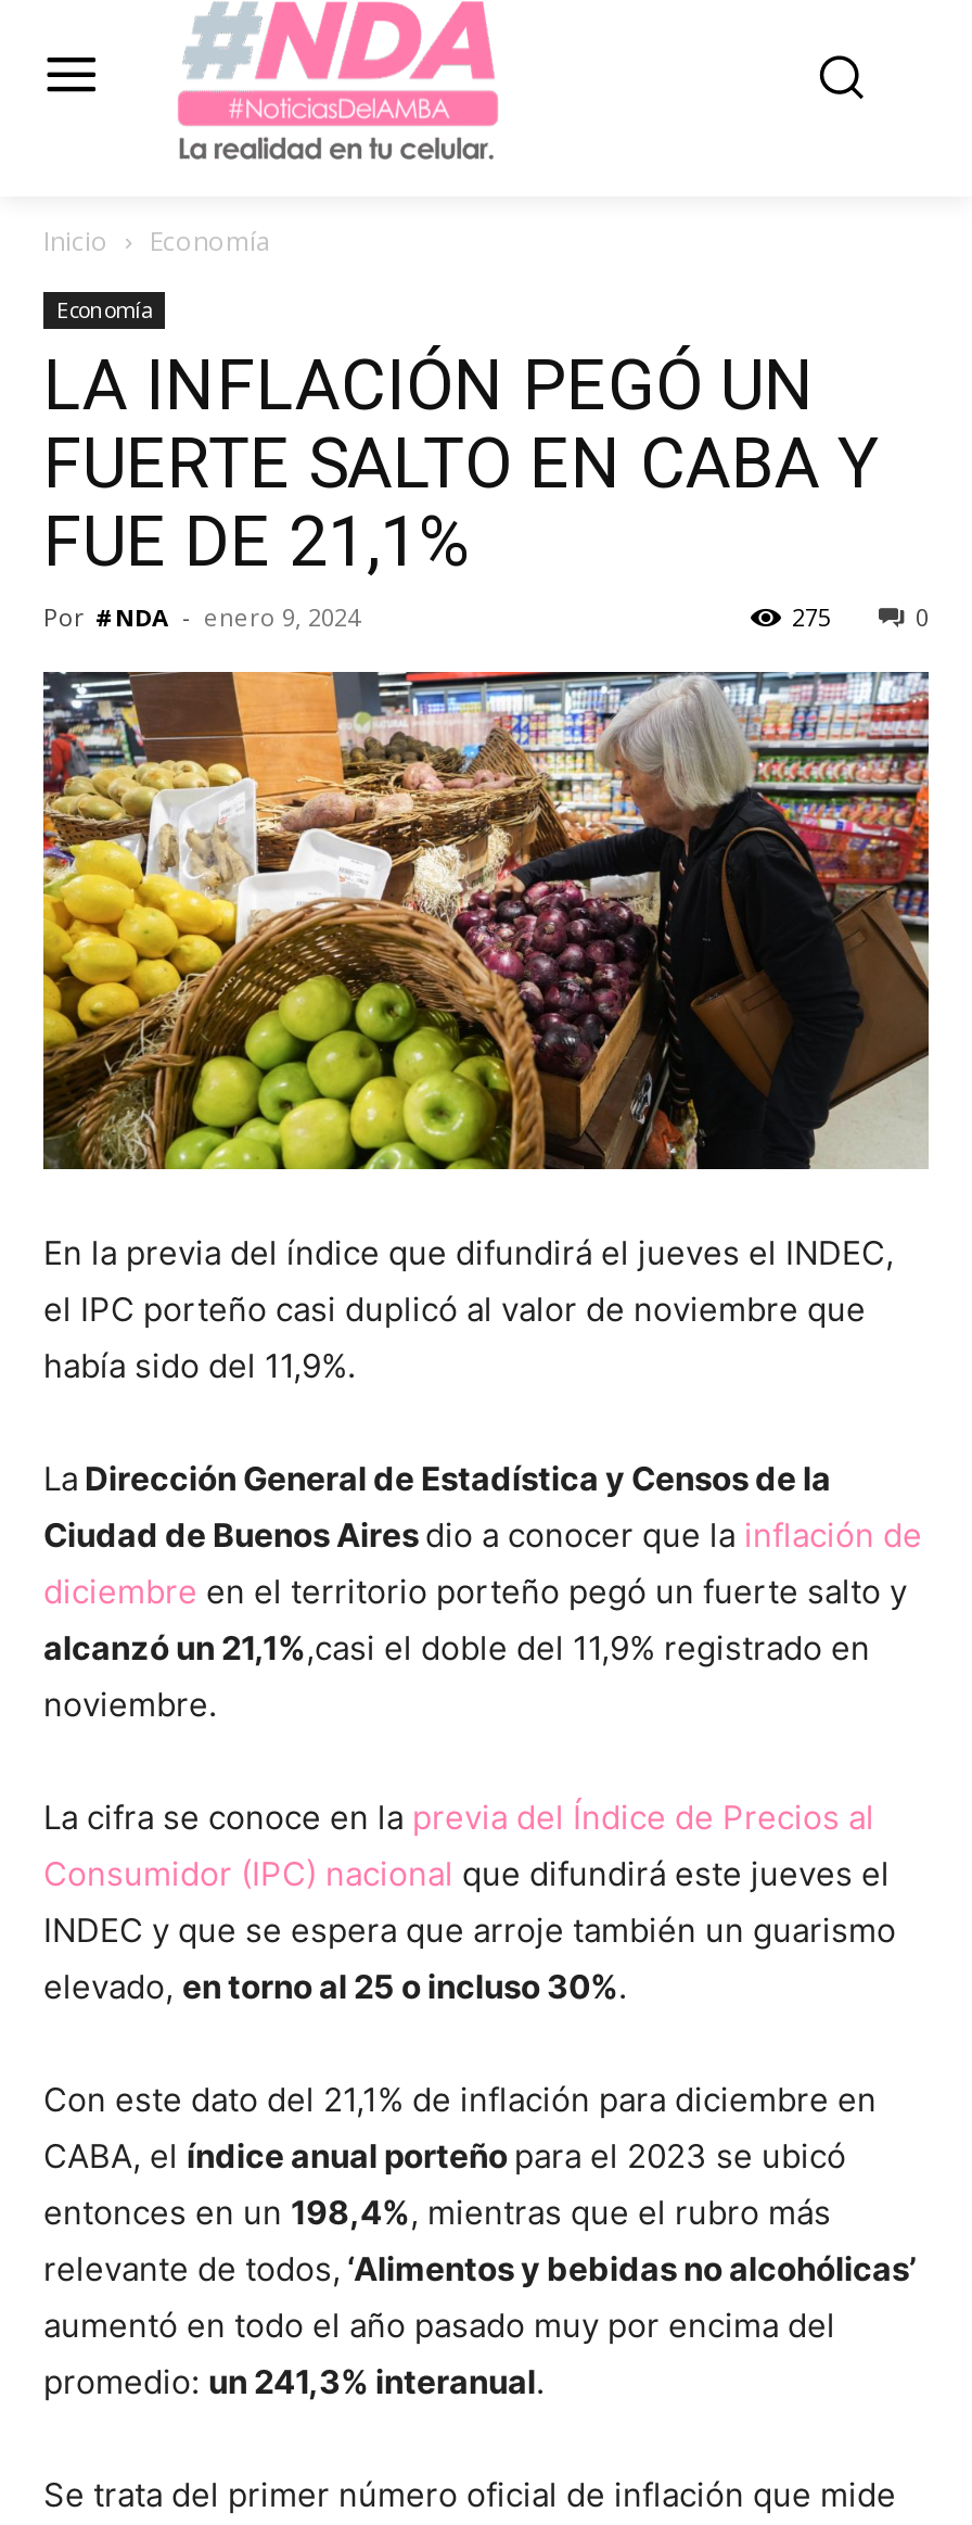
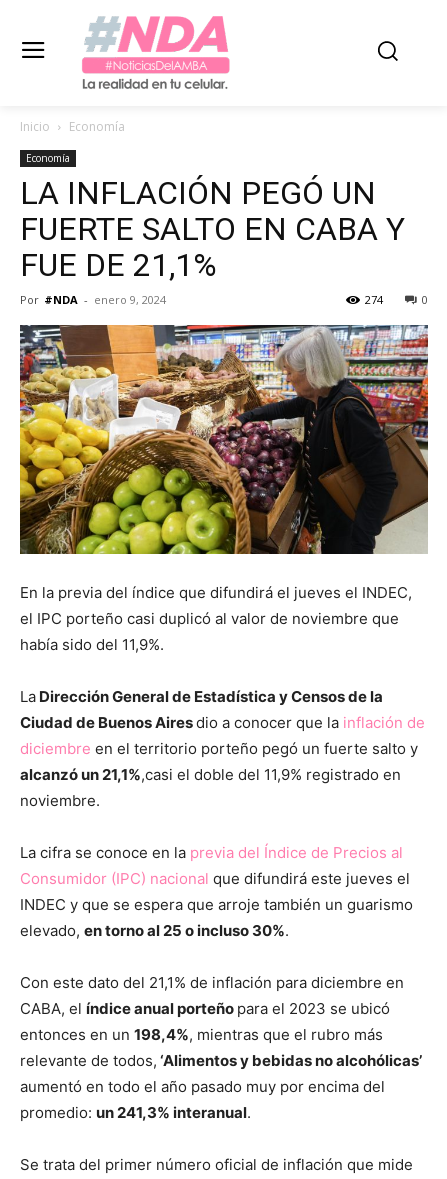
- 275
+ 274
